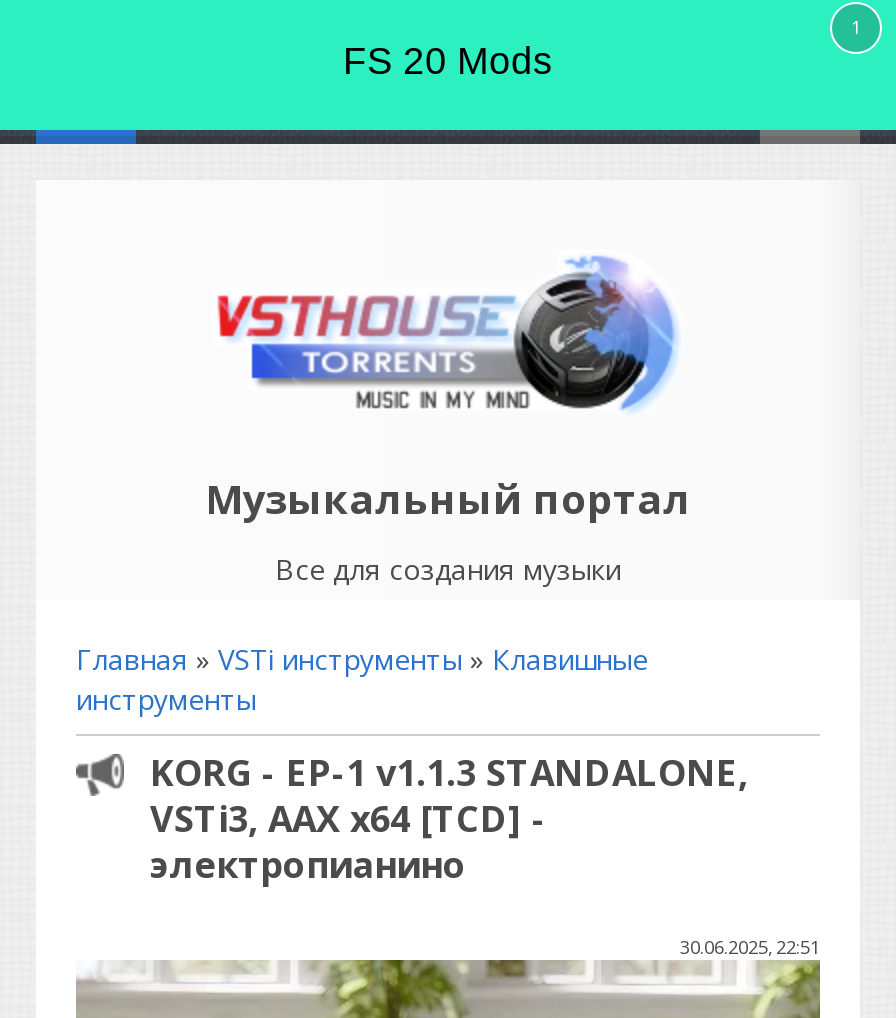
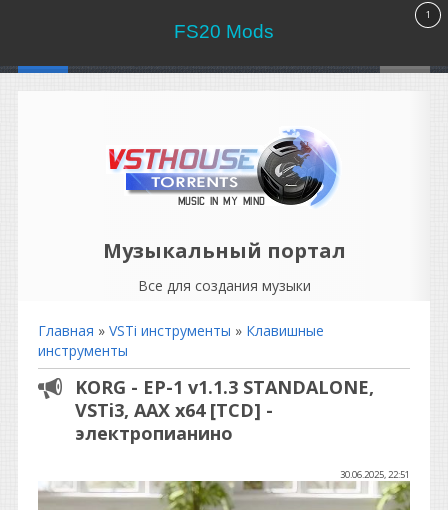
- FS 20 Mods
+ FS20 Mods
